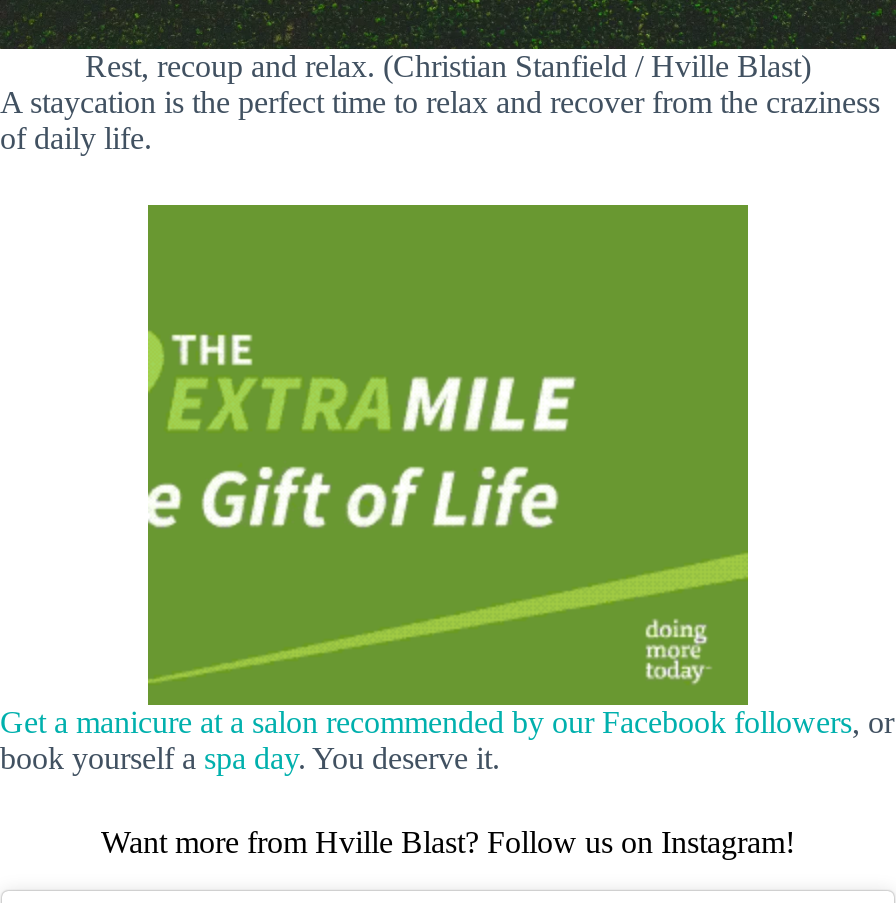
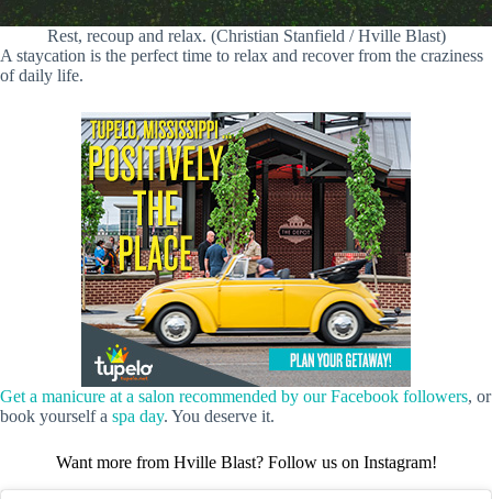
- [image]
+ [image]
